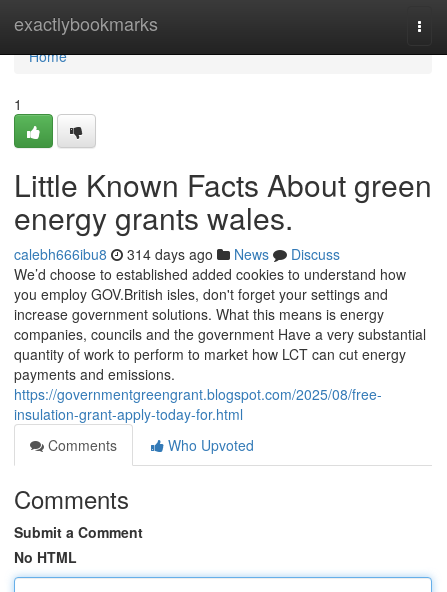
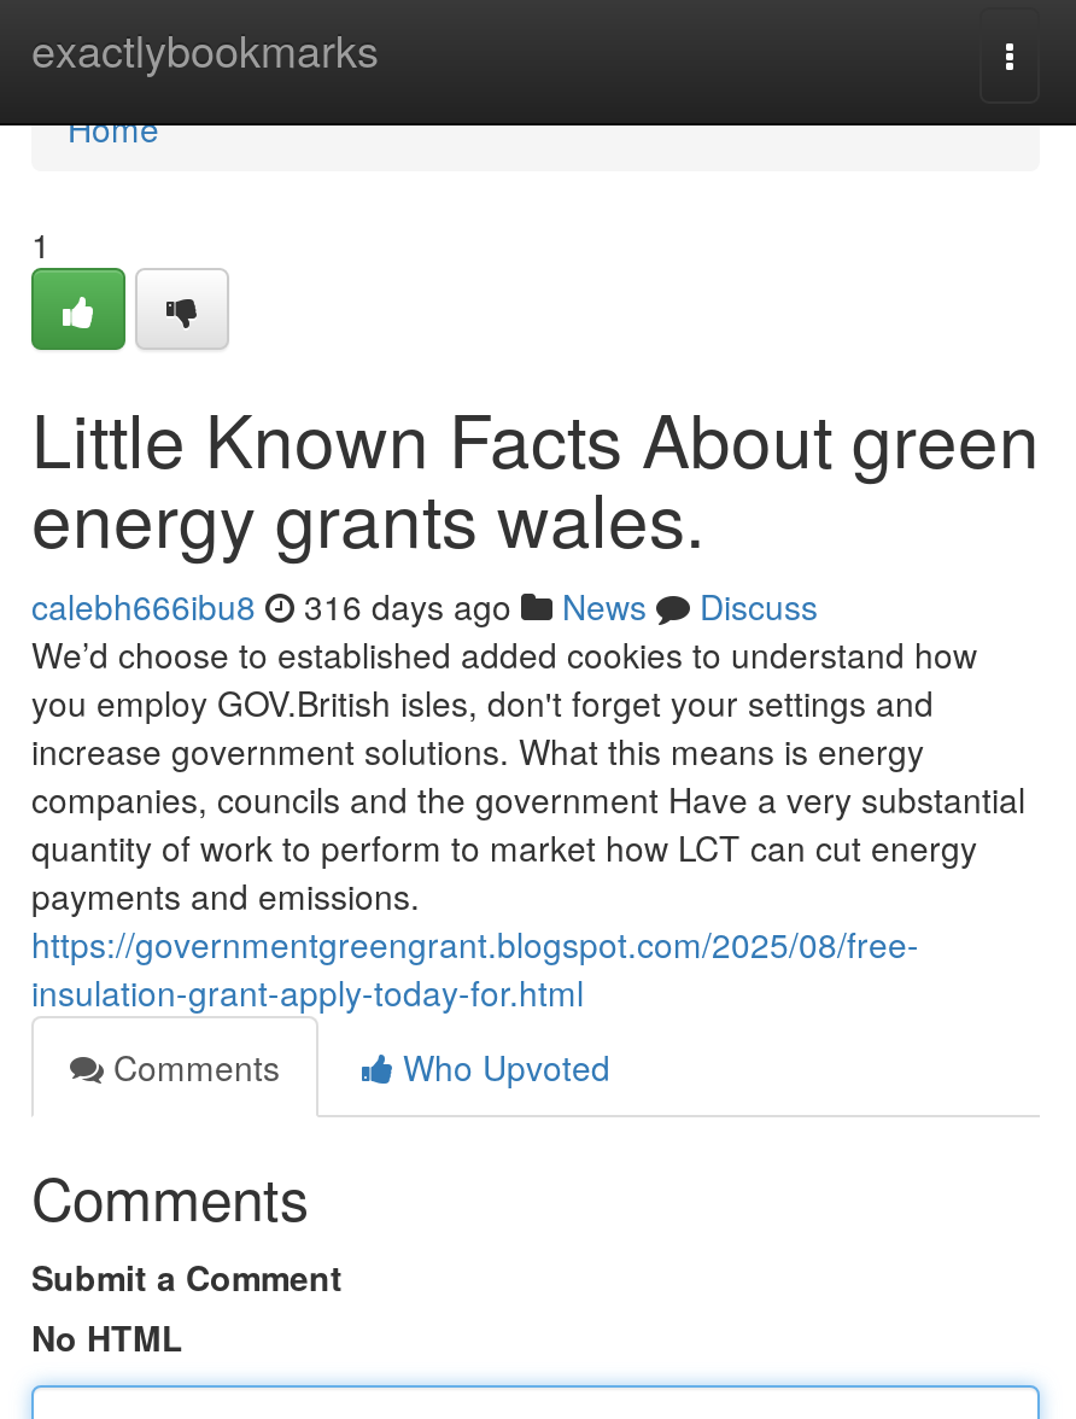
- calebh666ibu8 314 days ago News Discuss
+ calebh666ibu8 316 days ago News Discuss
